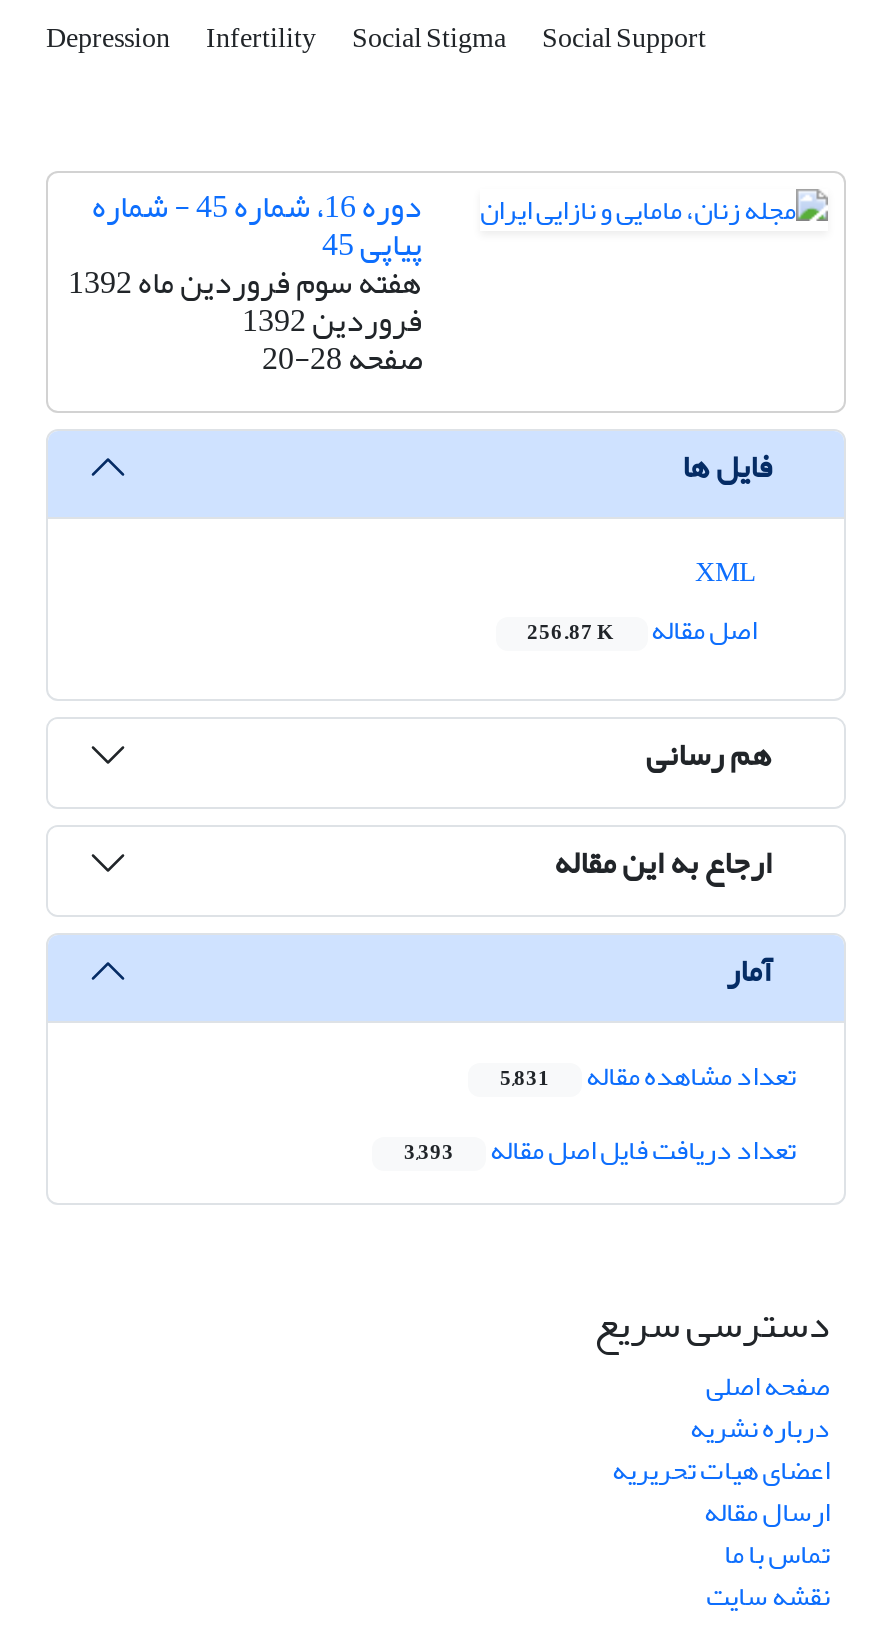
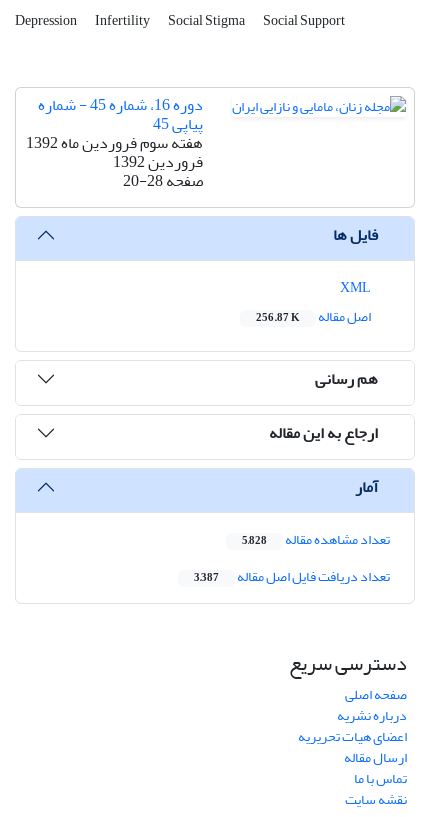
- تعداد مشاهده مقاله 5,831
+ تعداد مشاهده مقاله 5,828

- تعداد دریافت فایل اصل مقاله 3,393
+ تعداد دریافت فایل اصل مقاله 3,387
